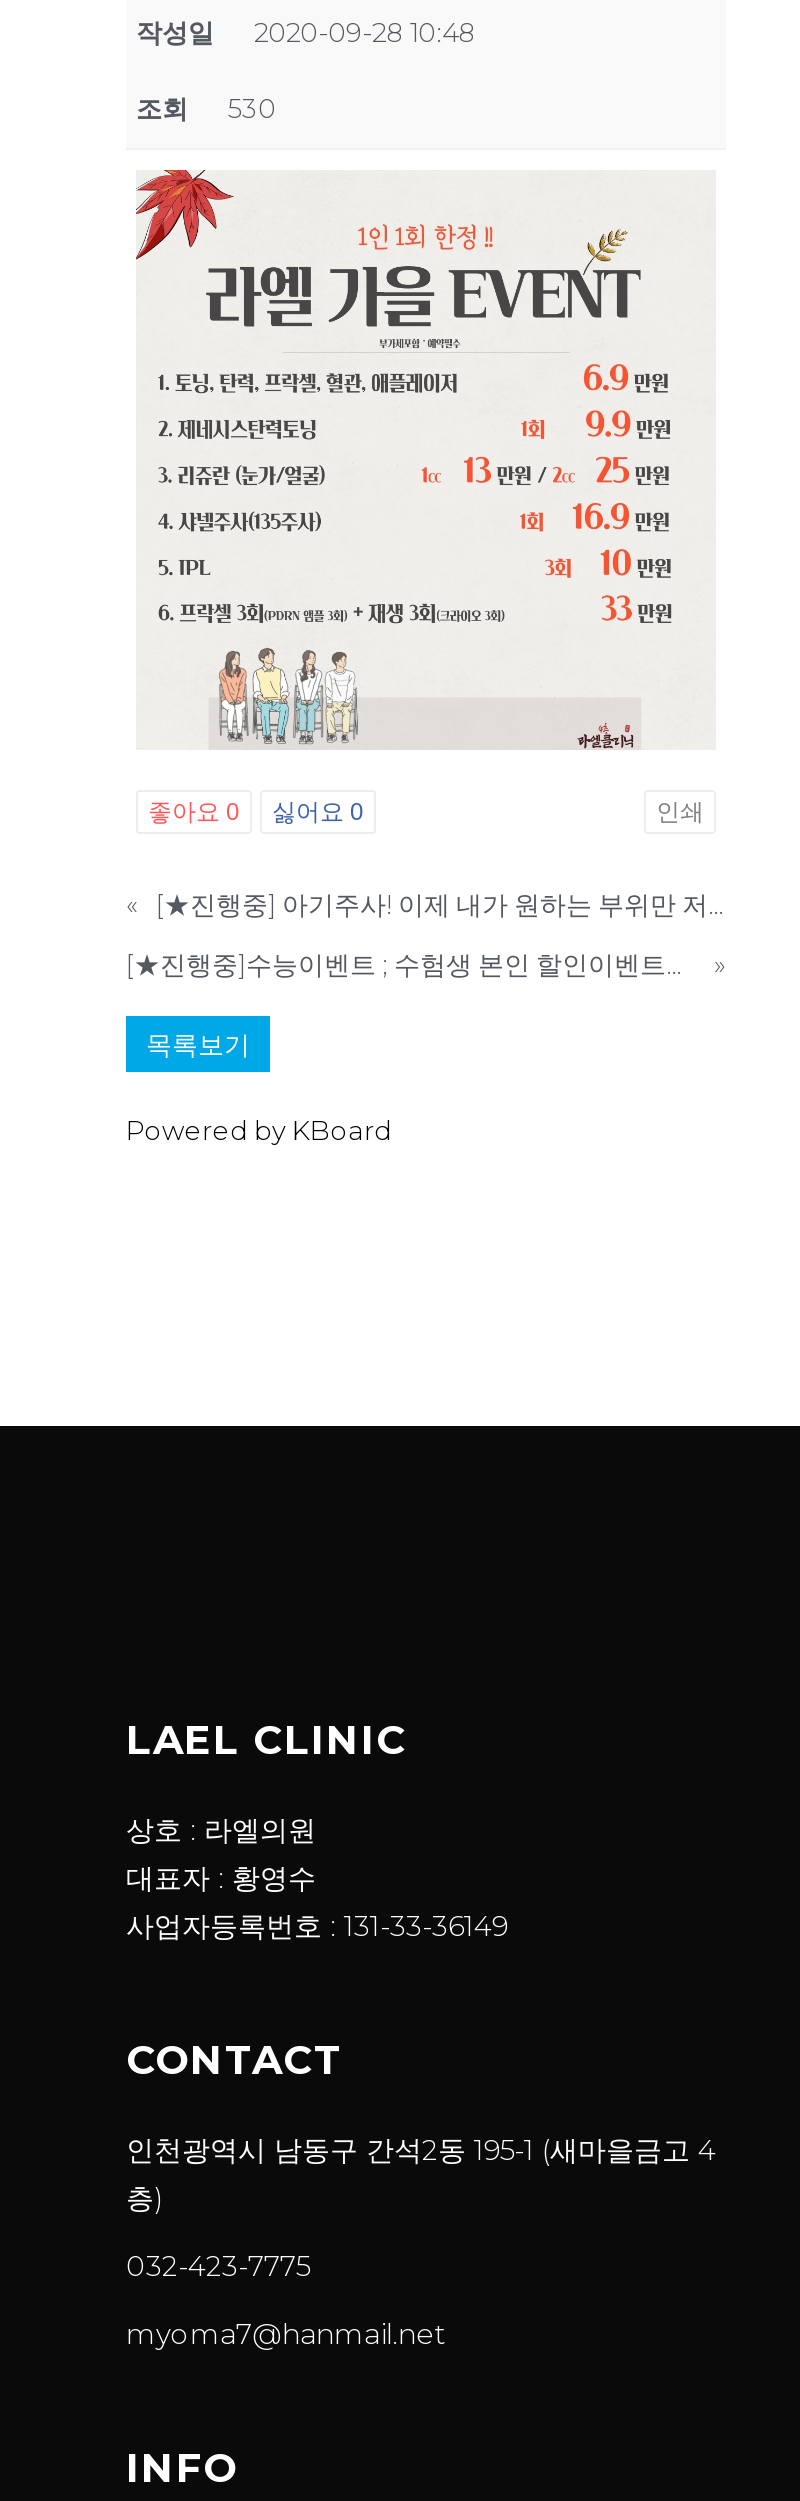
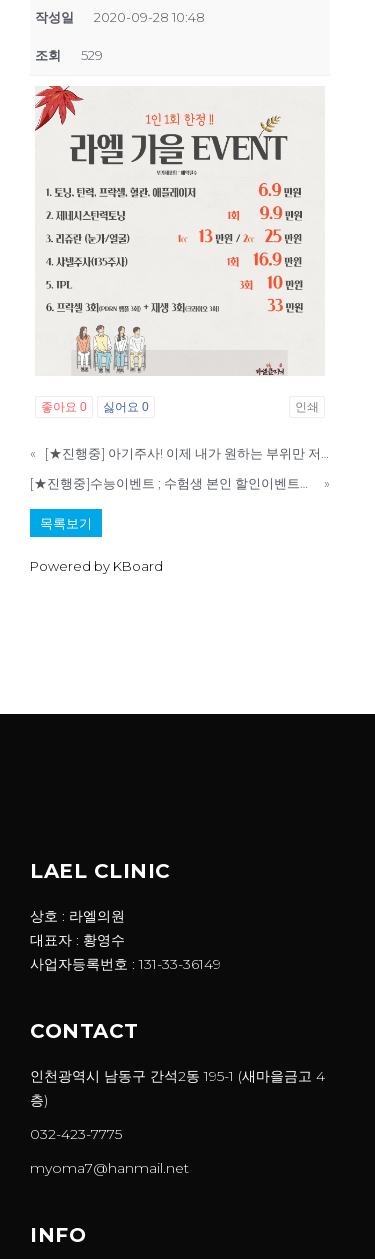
- 조회 530
+ 조회 529
